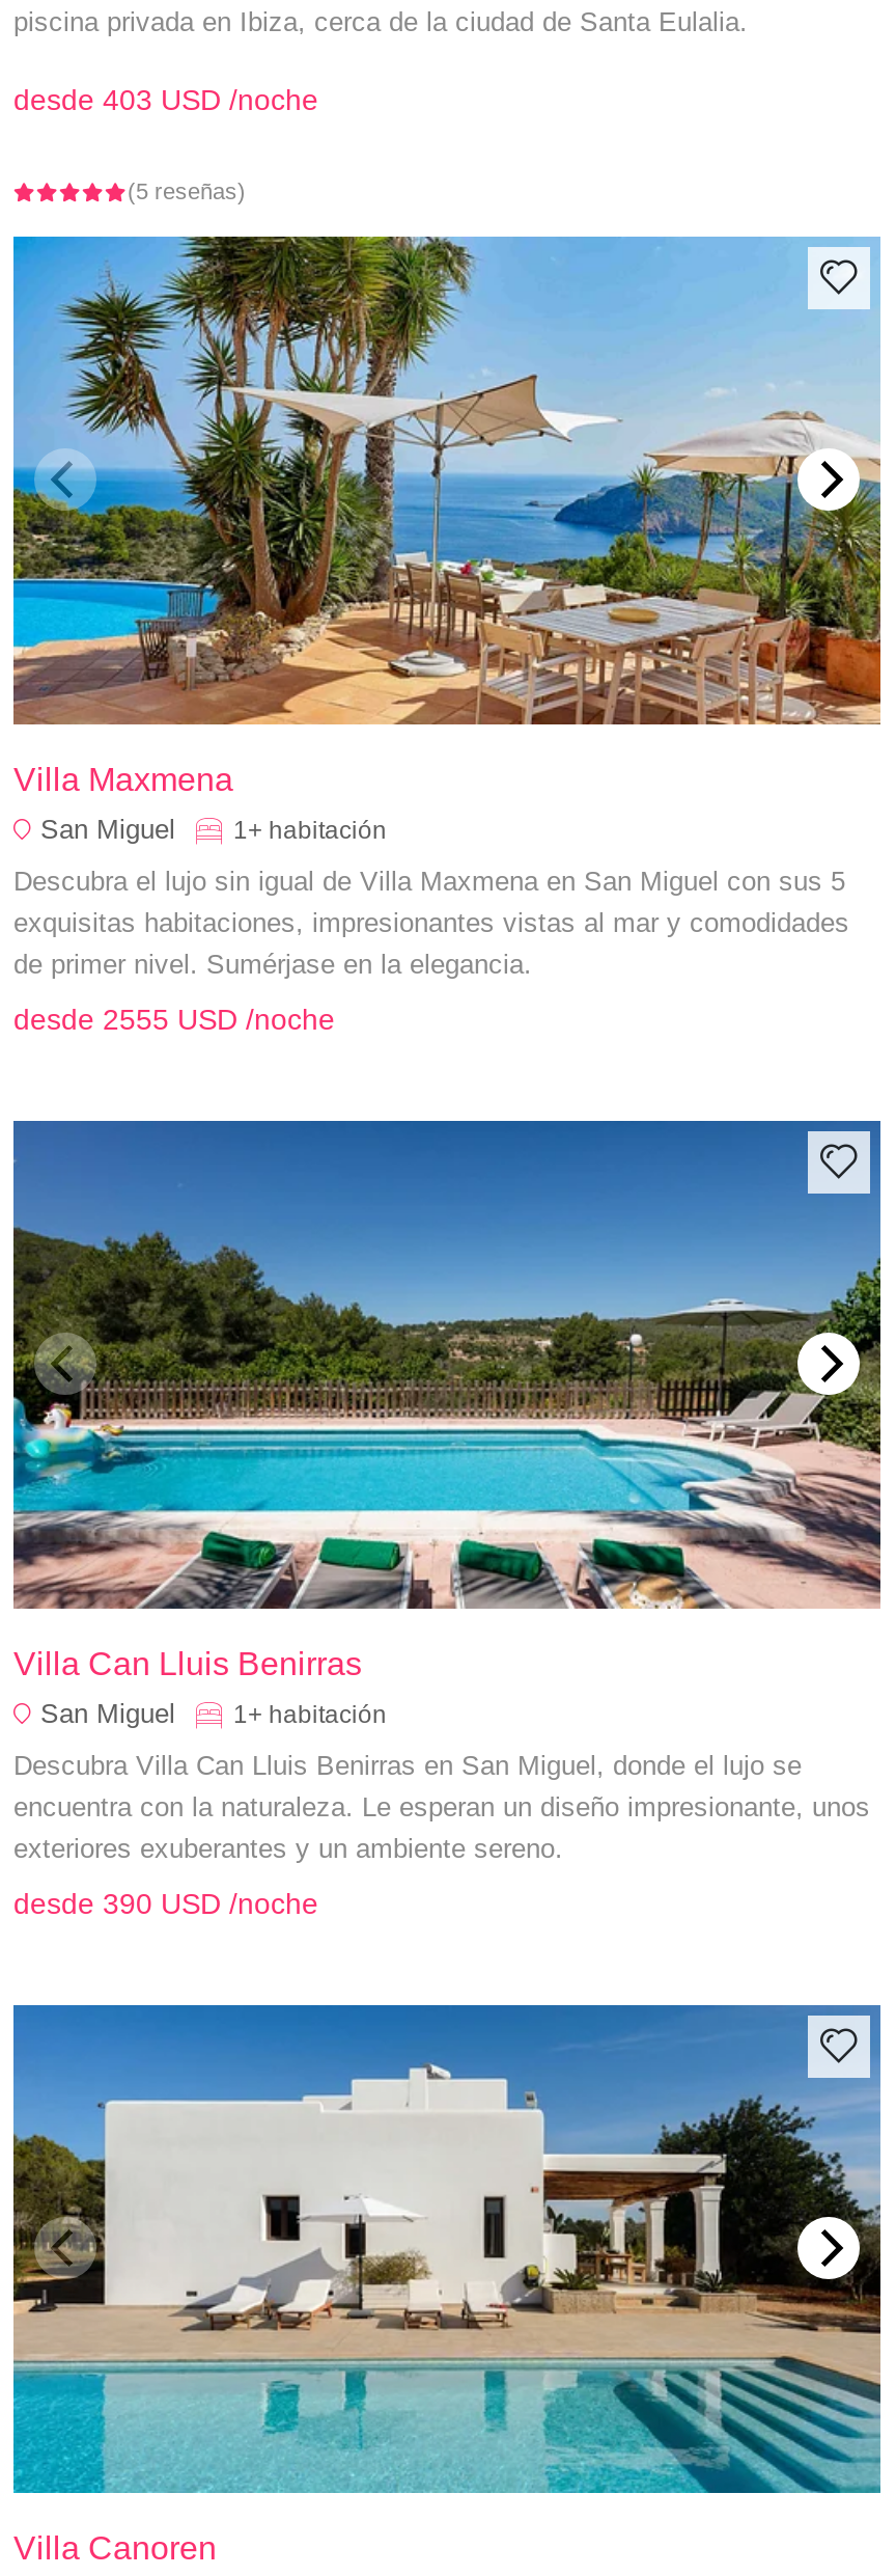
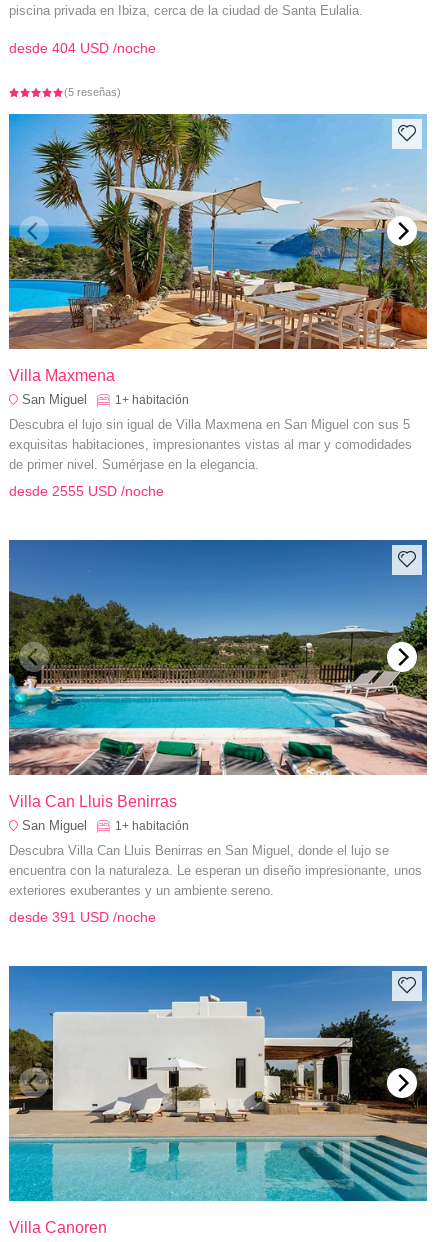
- desde 403 USD /noche
+ desde 404 USD /noche

- desde 390 USD /noche
+ desde 391 USD /noche
